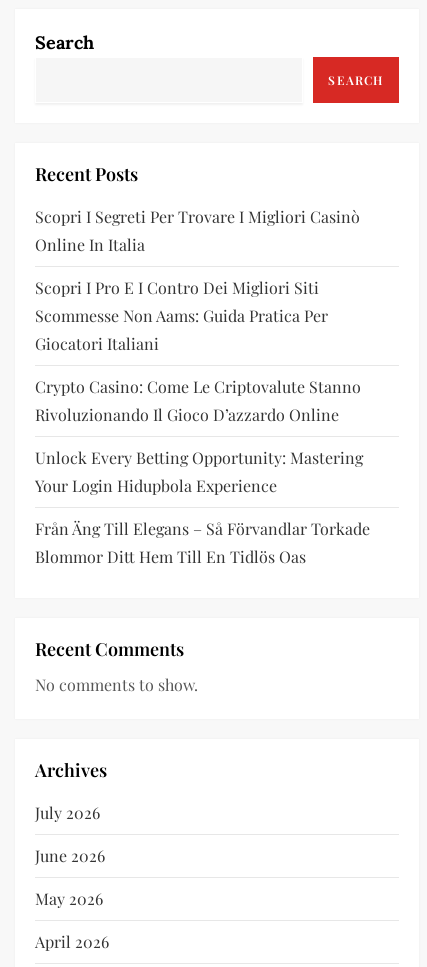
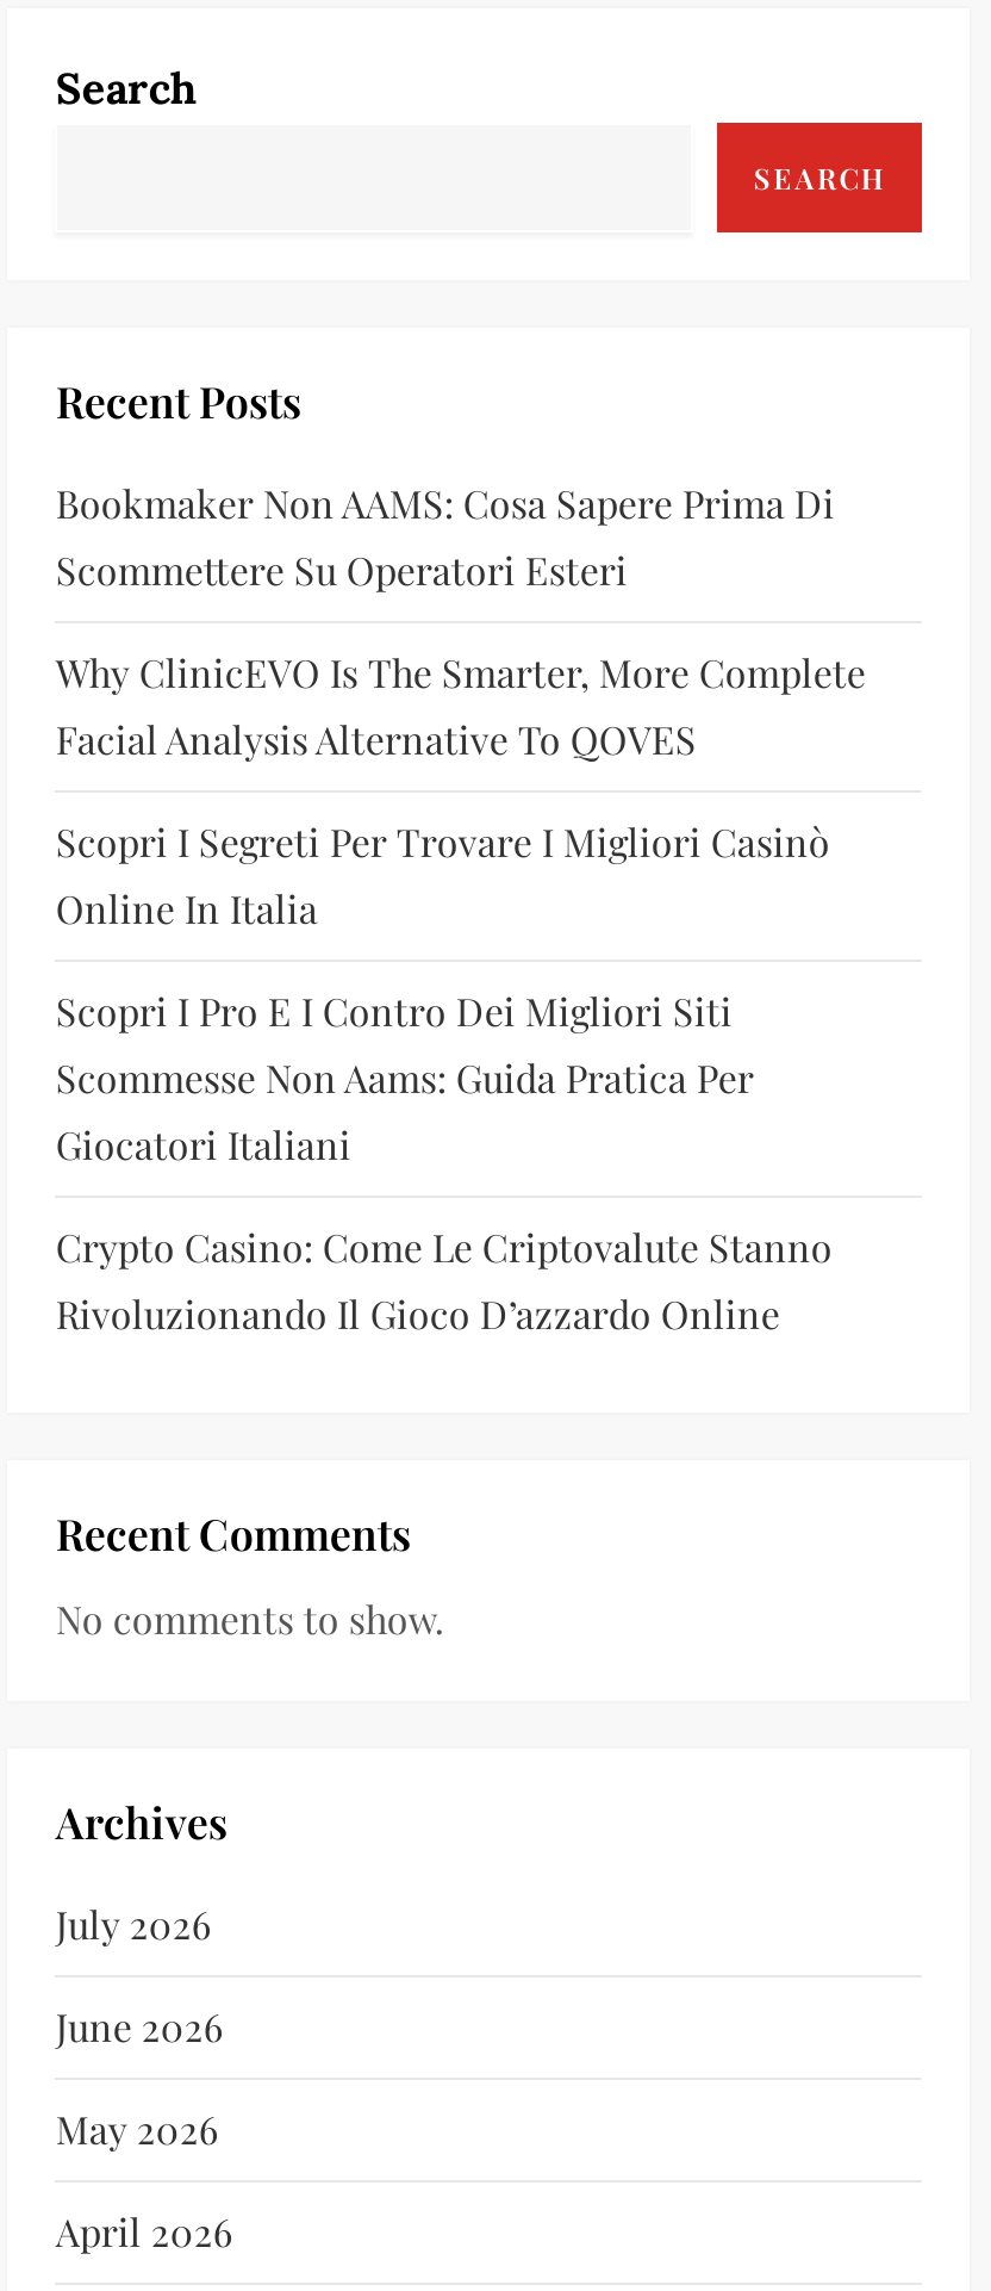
+ Bookmaker Non AAMS: Cosa Sapere Prima Di
+ Scommettere Su Operatori Esteri
+ Why ClinicEVO Is The Smarter, More Complete
+ Facial Analysis Alternative To QOVES

moved down: Scopri I Segreti Per Trovare I Migliori Casinò | Online In Italia | Scopri I Pro E I Contro Dei Migliori Siti | Scommesse Non Aams: Guida Pratica Per | Giocatori Italiani | Crypto Casino: Come Le Criptovalute Stanno | Rivoluzionando Il Gioco D’azzardo Online

- Unlock Every Betting Opportunity: Mastering
- Your Login Hidupbola Experience
- Från Äng Till Elegans – Så Förvandlar Torkade
- Blommor Ditt Hem Till En Tidlös Oas
